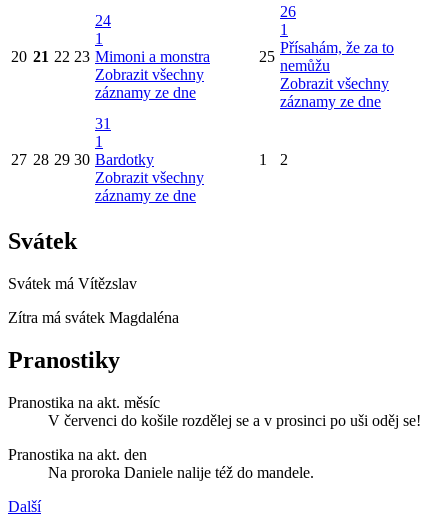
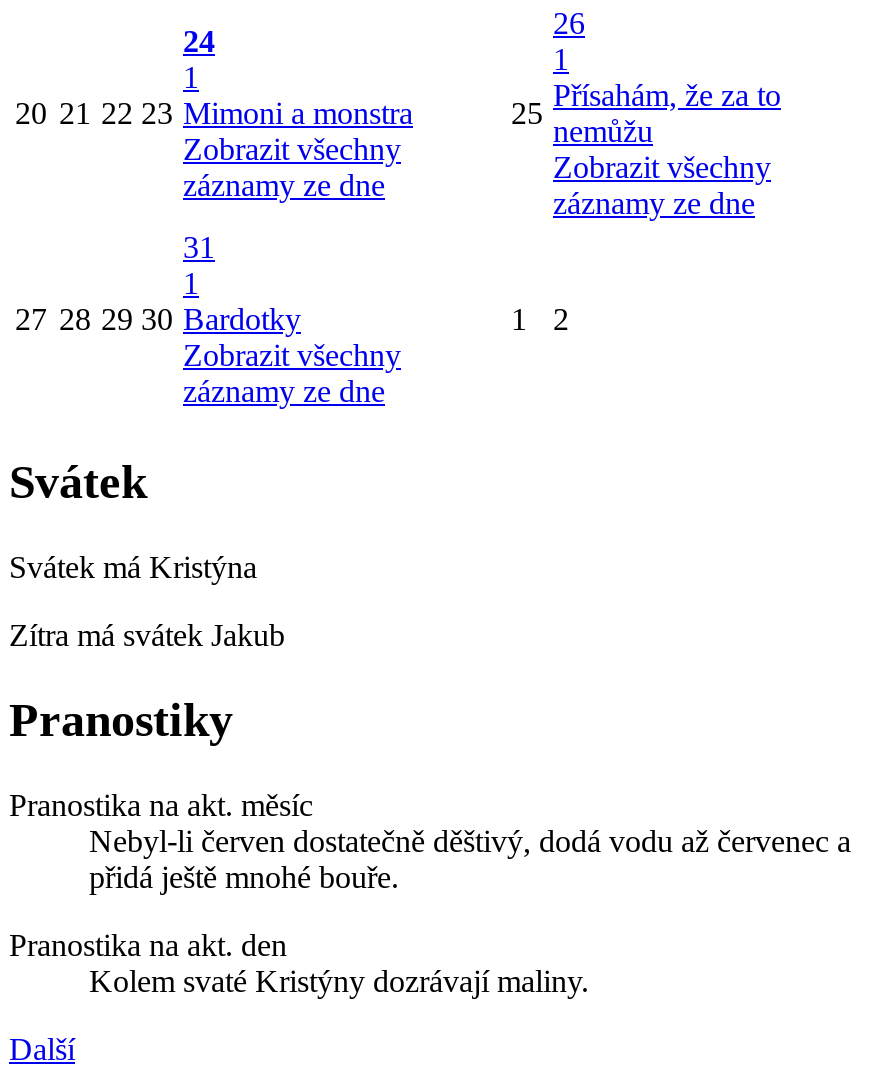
- Svátek má Vítězslav
+ Svátek má Kristýna

- Zítra má svátek Magdaléna
+ Zítra má svátek Jakub

- V červenci do košile rozdělej se a v prosinci po uši oděj se!
+ Nebyl-li červen dostatečně děštivý, dodá vodu až červenec a
+ přidá ještě mnohé bouře.

- Na proroka Daniele nalije též do mandele.
+ Kolem svaté Kristýny dozrávají maliny.
